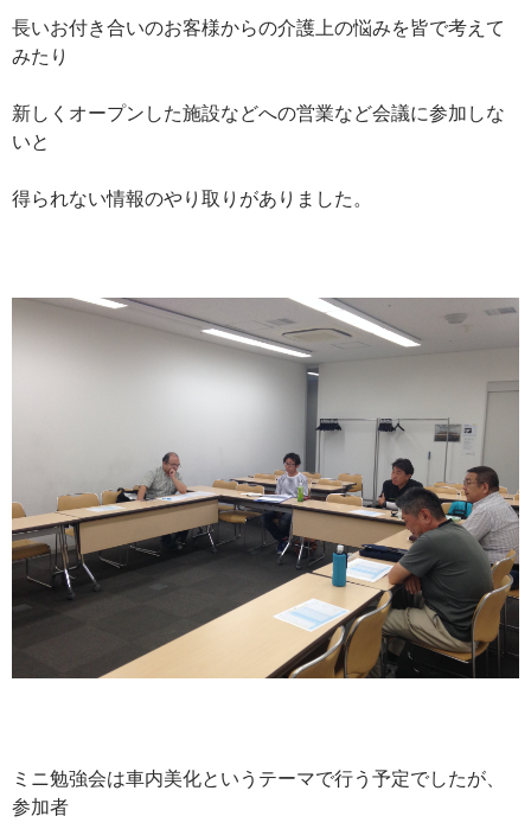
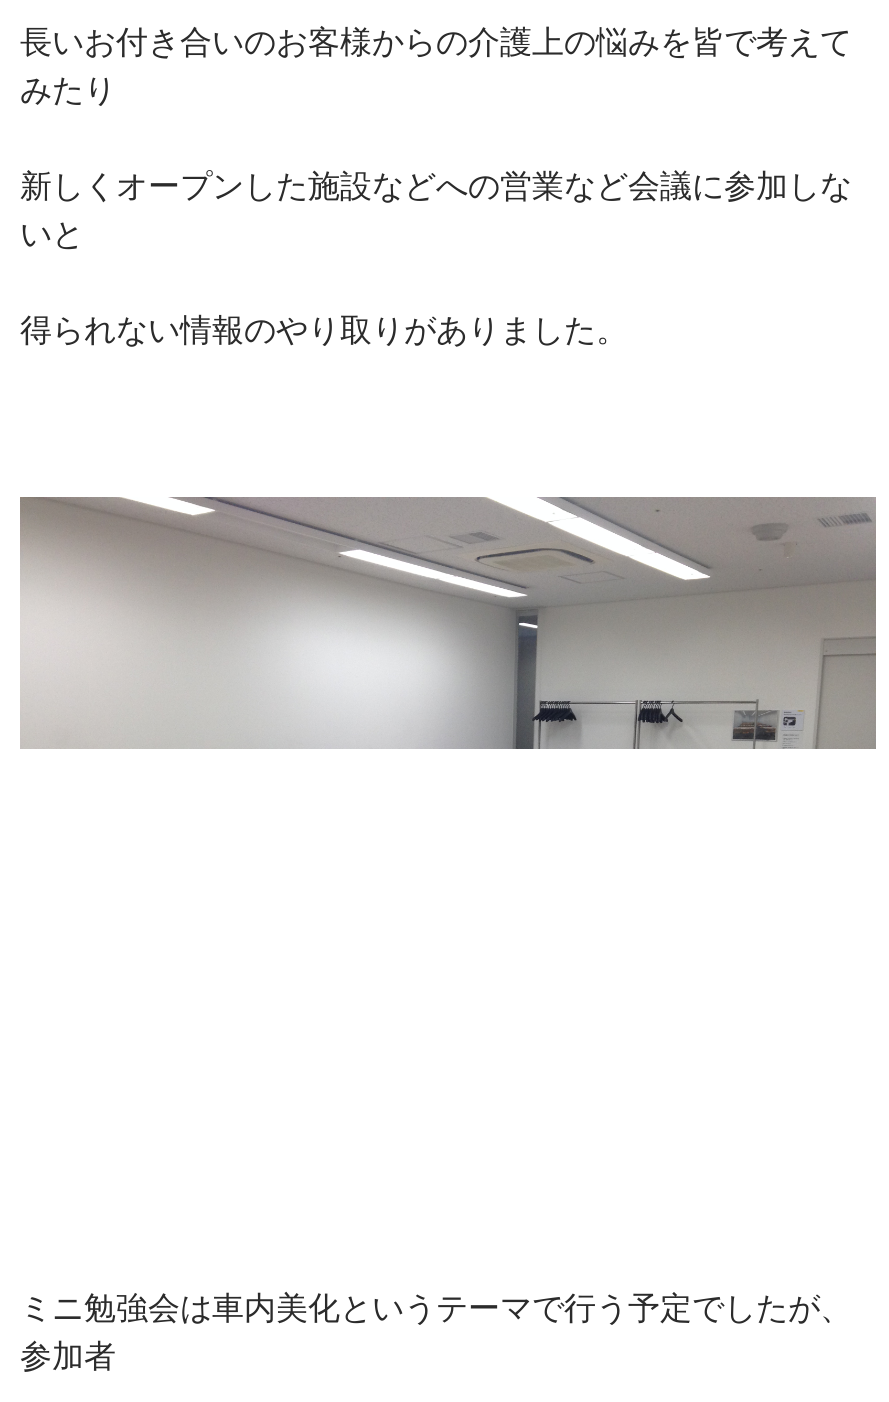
- [image]
